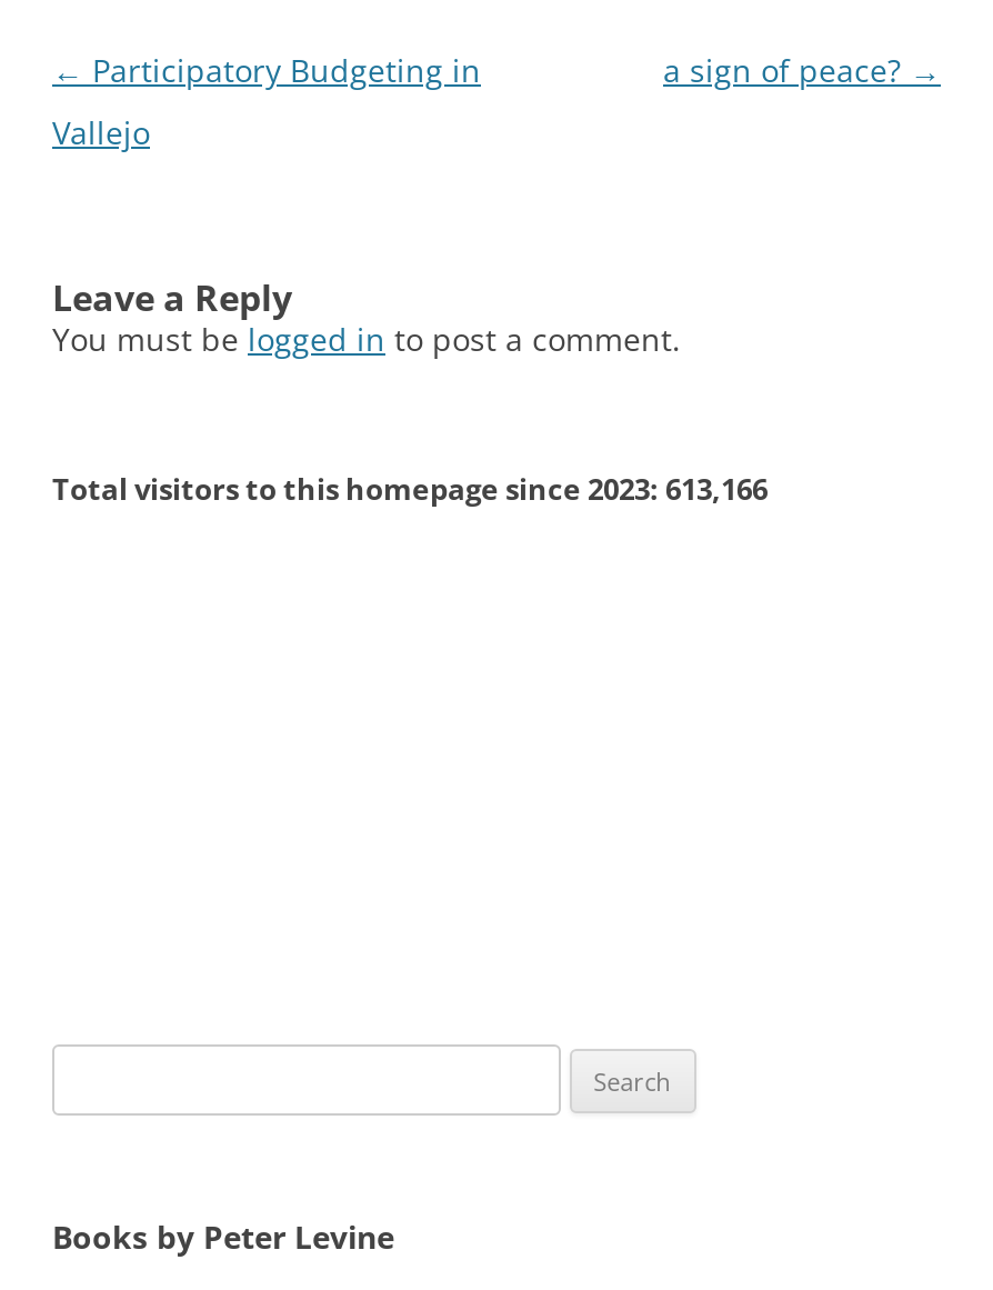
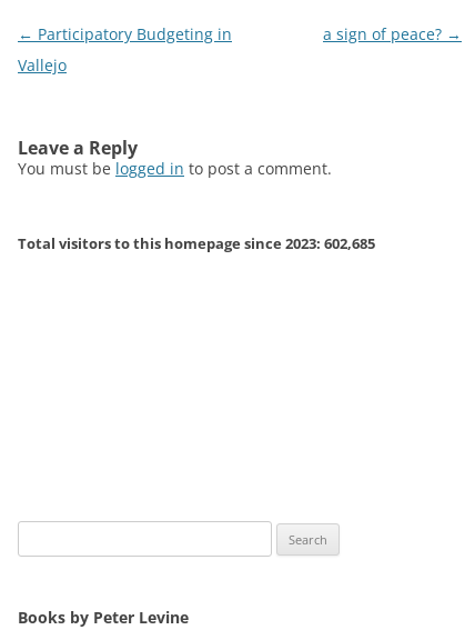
- Total visitors to this homepage since 2023: 613,166
+ Total visitors to this homepage since 2023: 602,685
